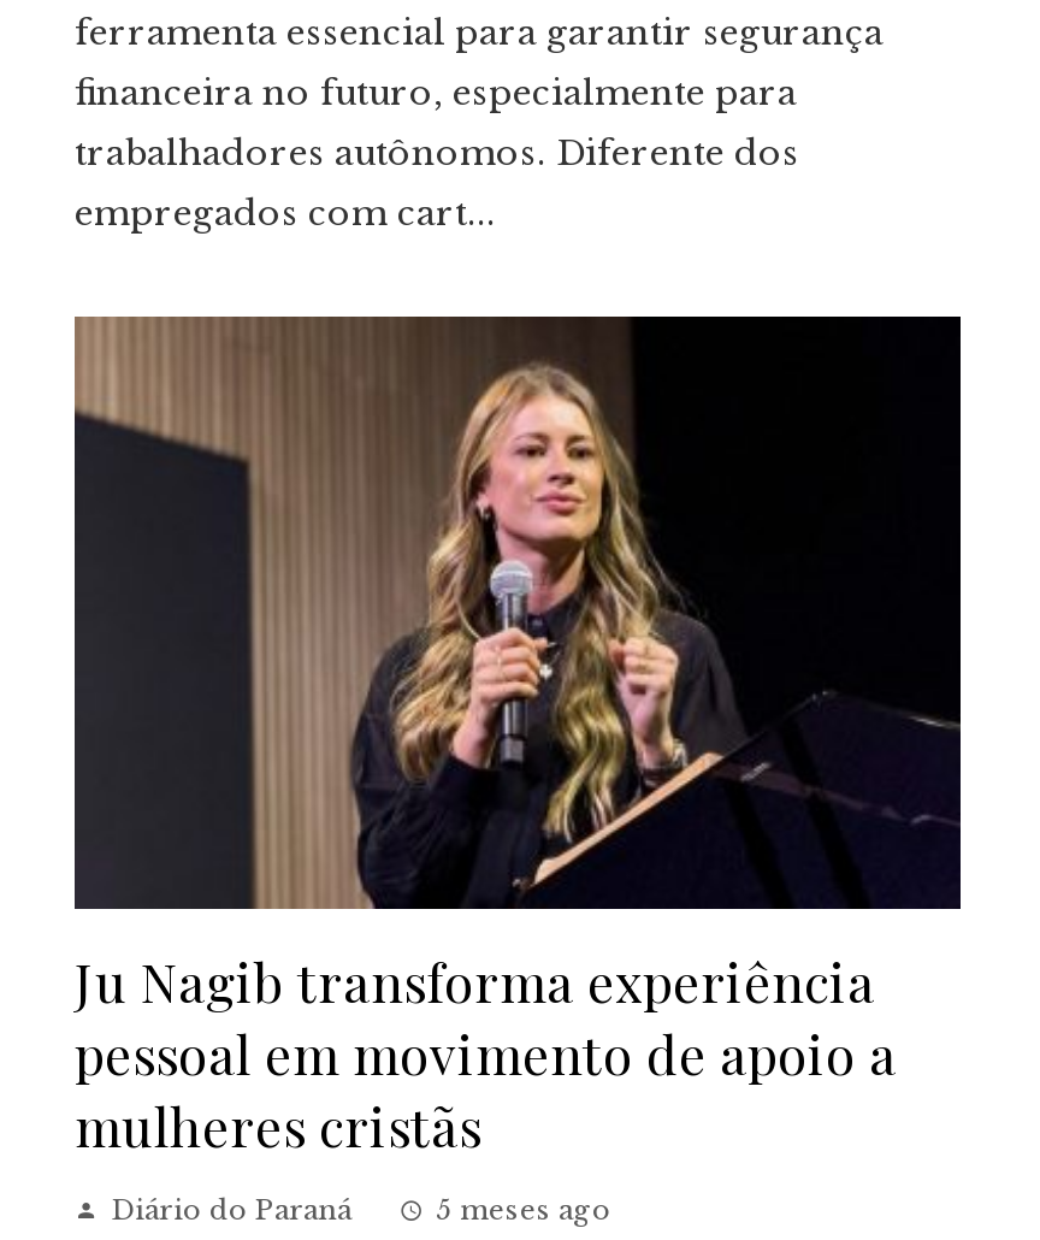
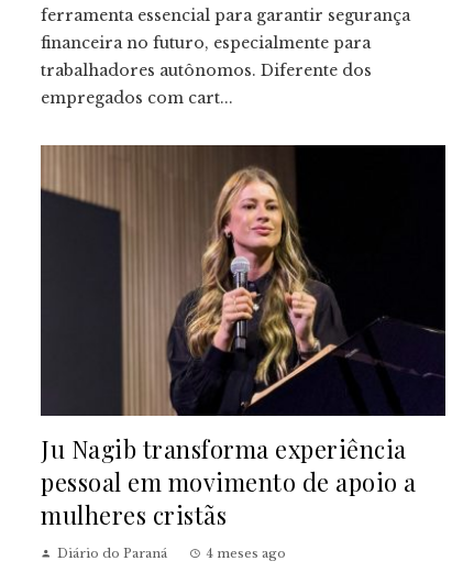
- 5 meses ago
+ 4 meses ago
